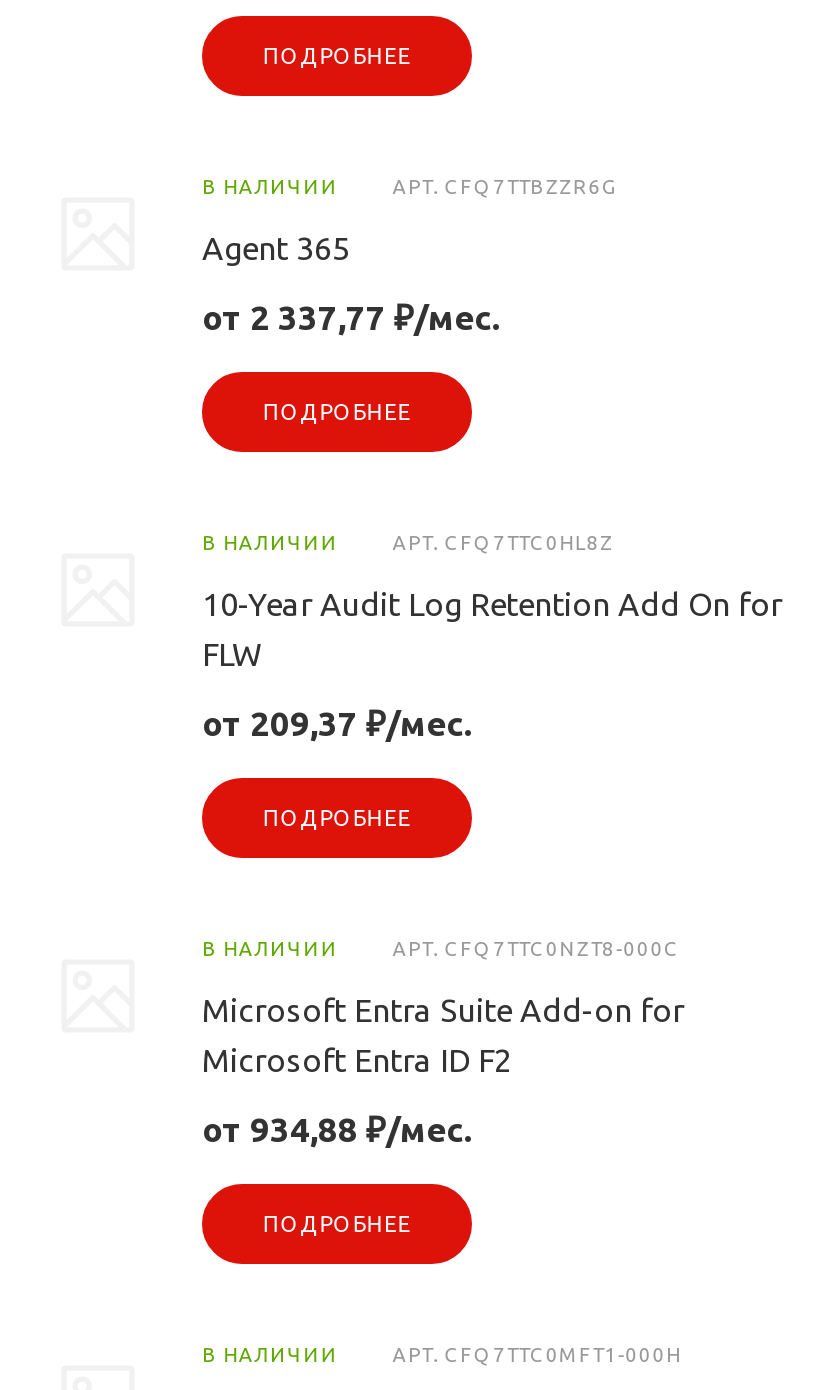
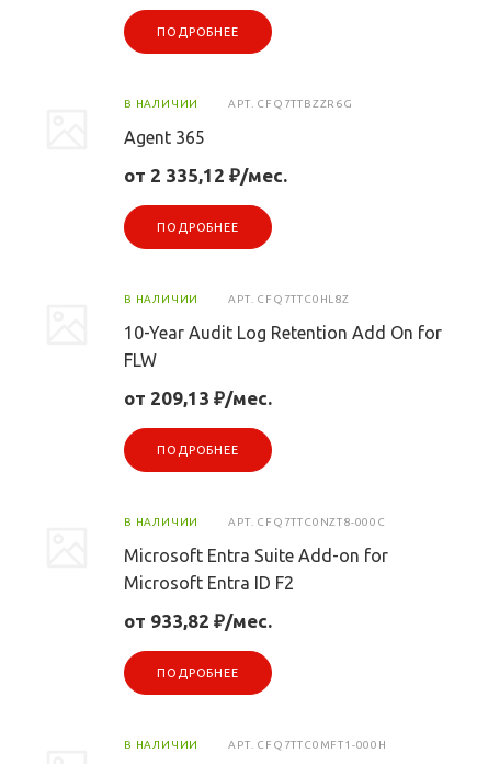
- от 2 337,77 ₽/мес.
+ от 2 335,12 ₽/мес.

- от 209,37 ₽/мес.
+ от 209,13 ₽/мес.

- от 934,88 ₽/мес.
+ от 933,82 ₽/мес.
